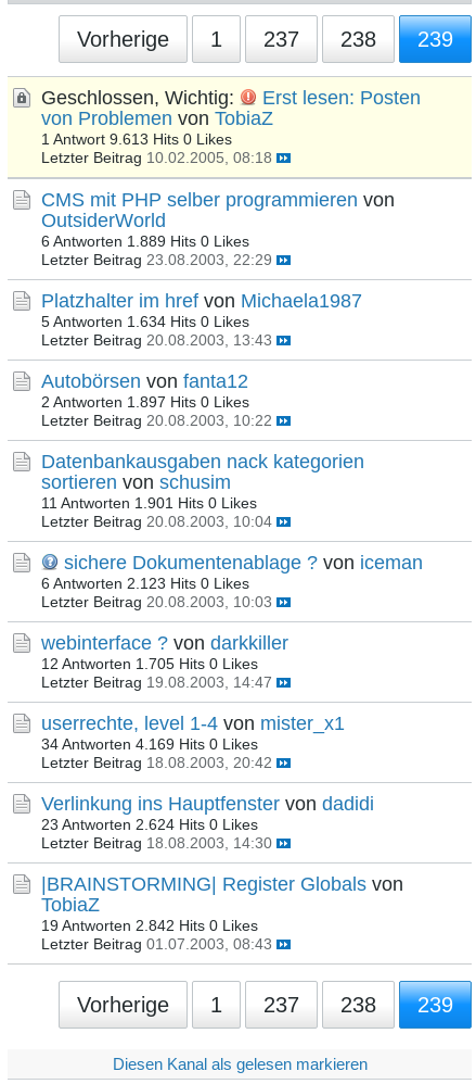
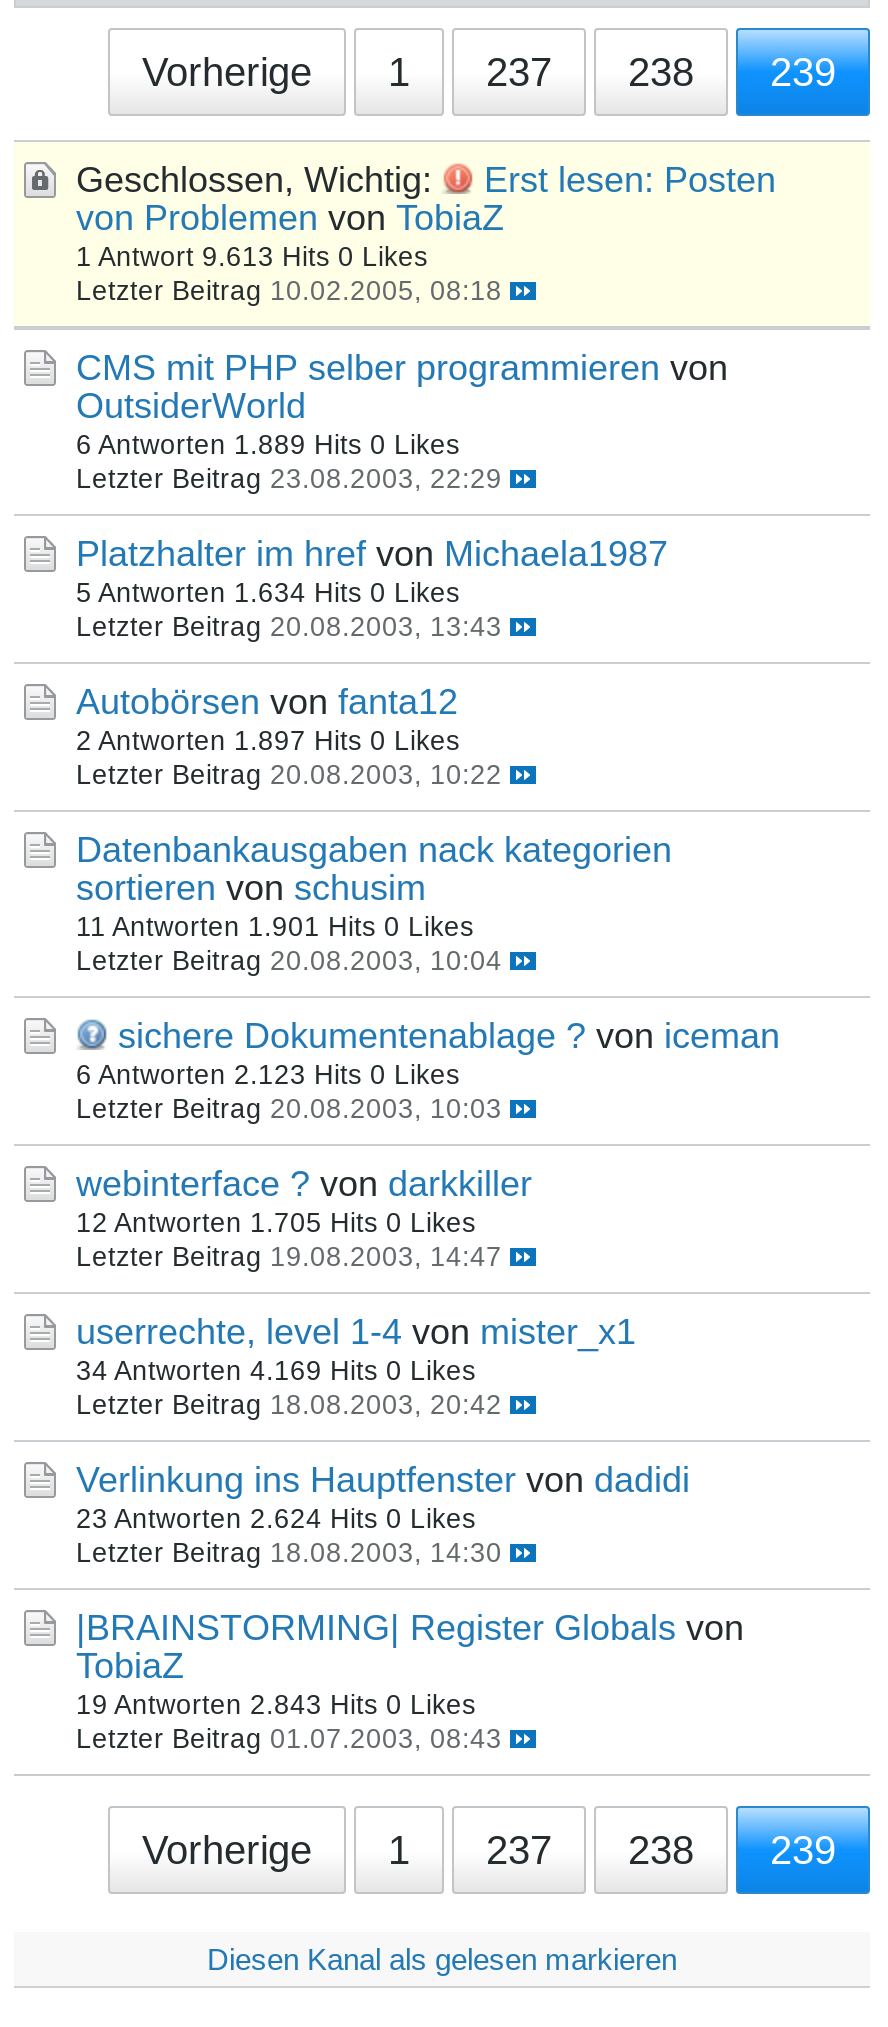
- 19 Antworten 2.842 Hits 0 Likes
+ 19 Antworten 2.843 Hits 0 Likes
